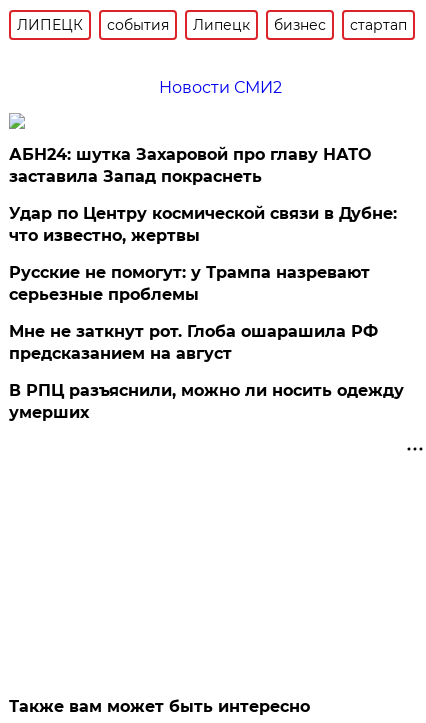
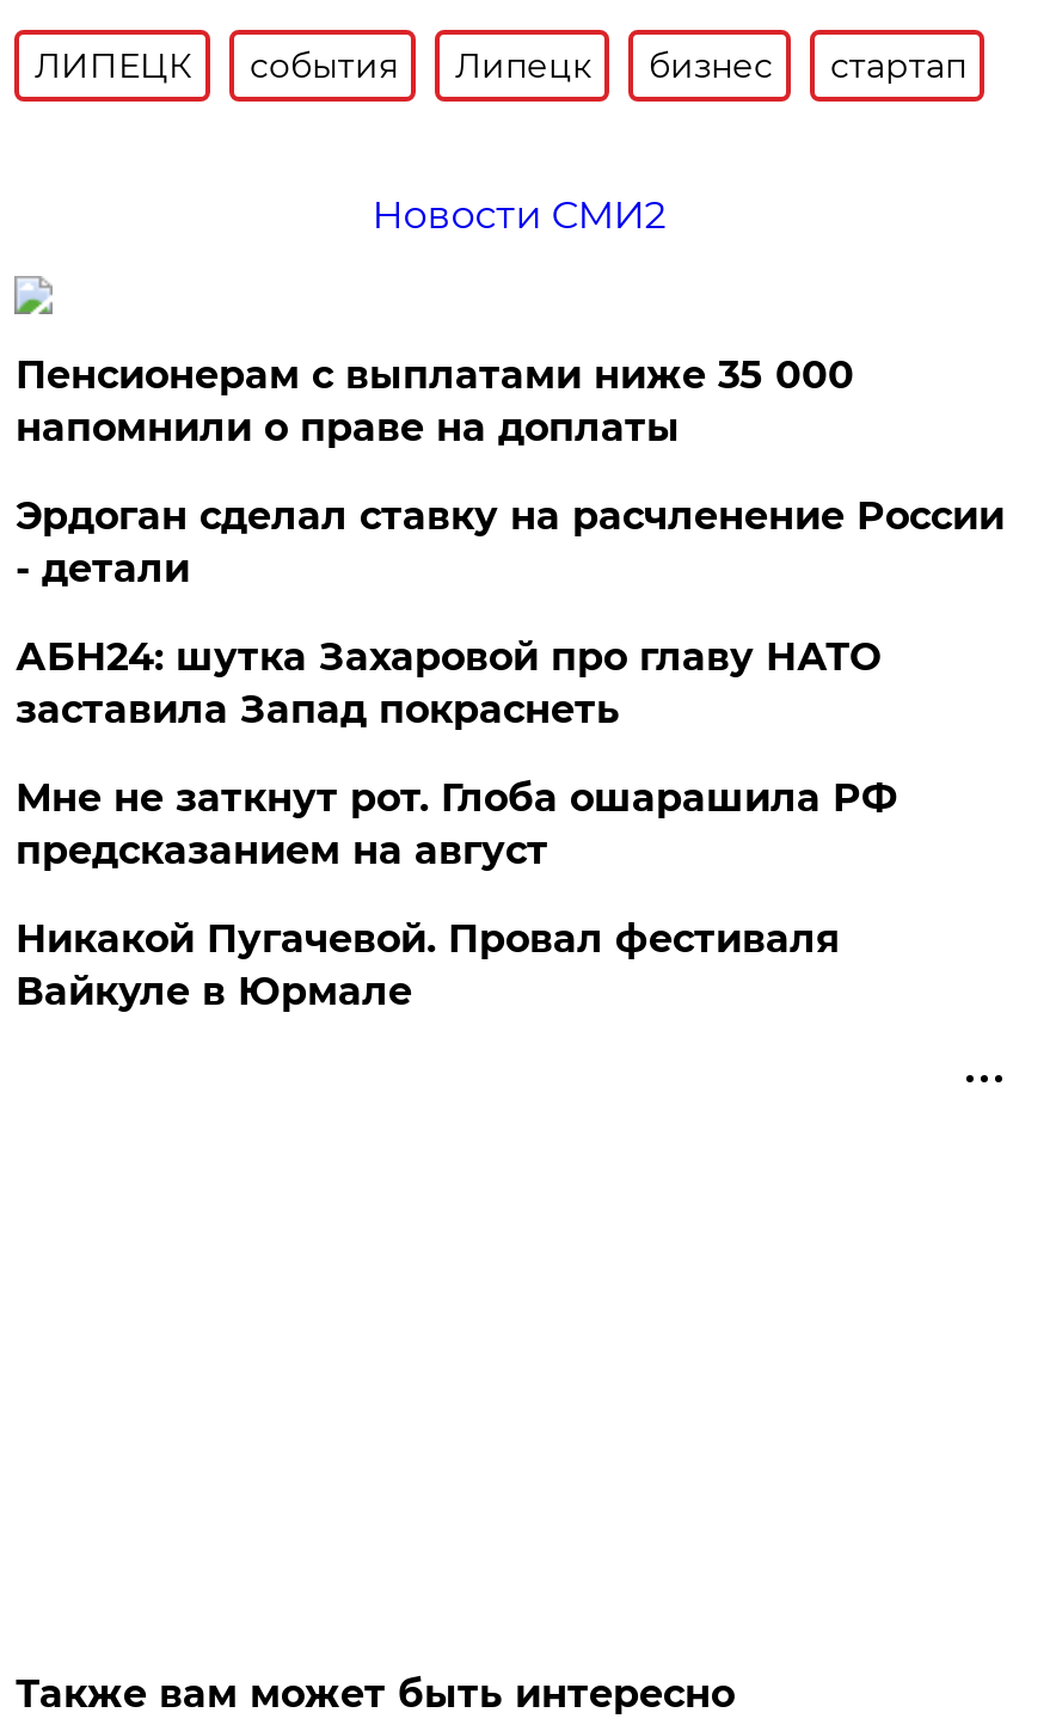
+ Пенсионерам с выплатами ниже 35 000
+ напомнили о праве на доплаты
+ Эрдоган сделал ставку на расчленение России
+ - детали

moved down: АБН24: шутка Захаровой про главу НАТО | заставила Запад покраснеть

- Удар по Центру космической связи в Дубне:
- что известно, жертвы
- Русские не помогут: у Трампа назревают
- серьезные проблемы

- В РПЦ разъяснили, можно ли носить одежду
- умерших
+ Никакой Пугачевой. Провал фестиваля
+ Вайкуле в Юрмале
